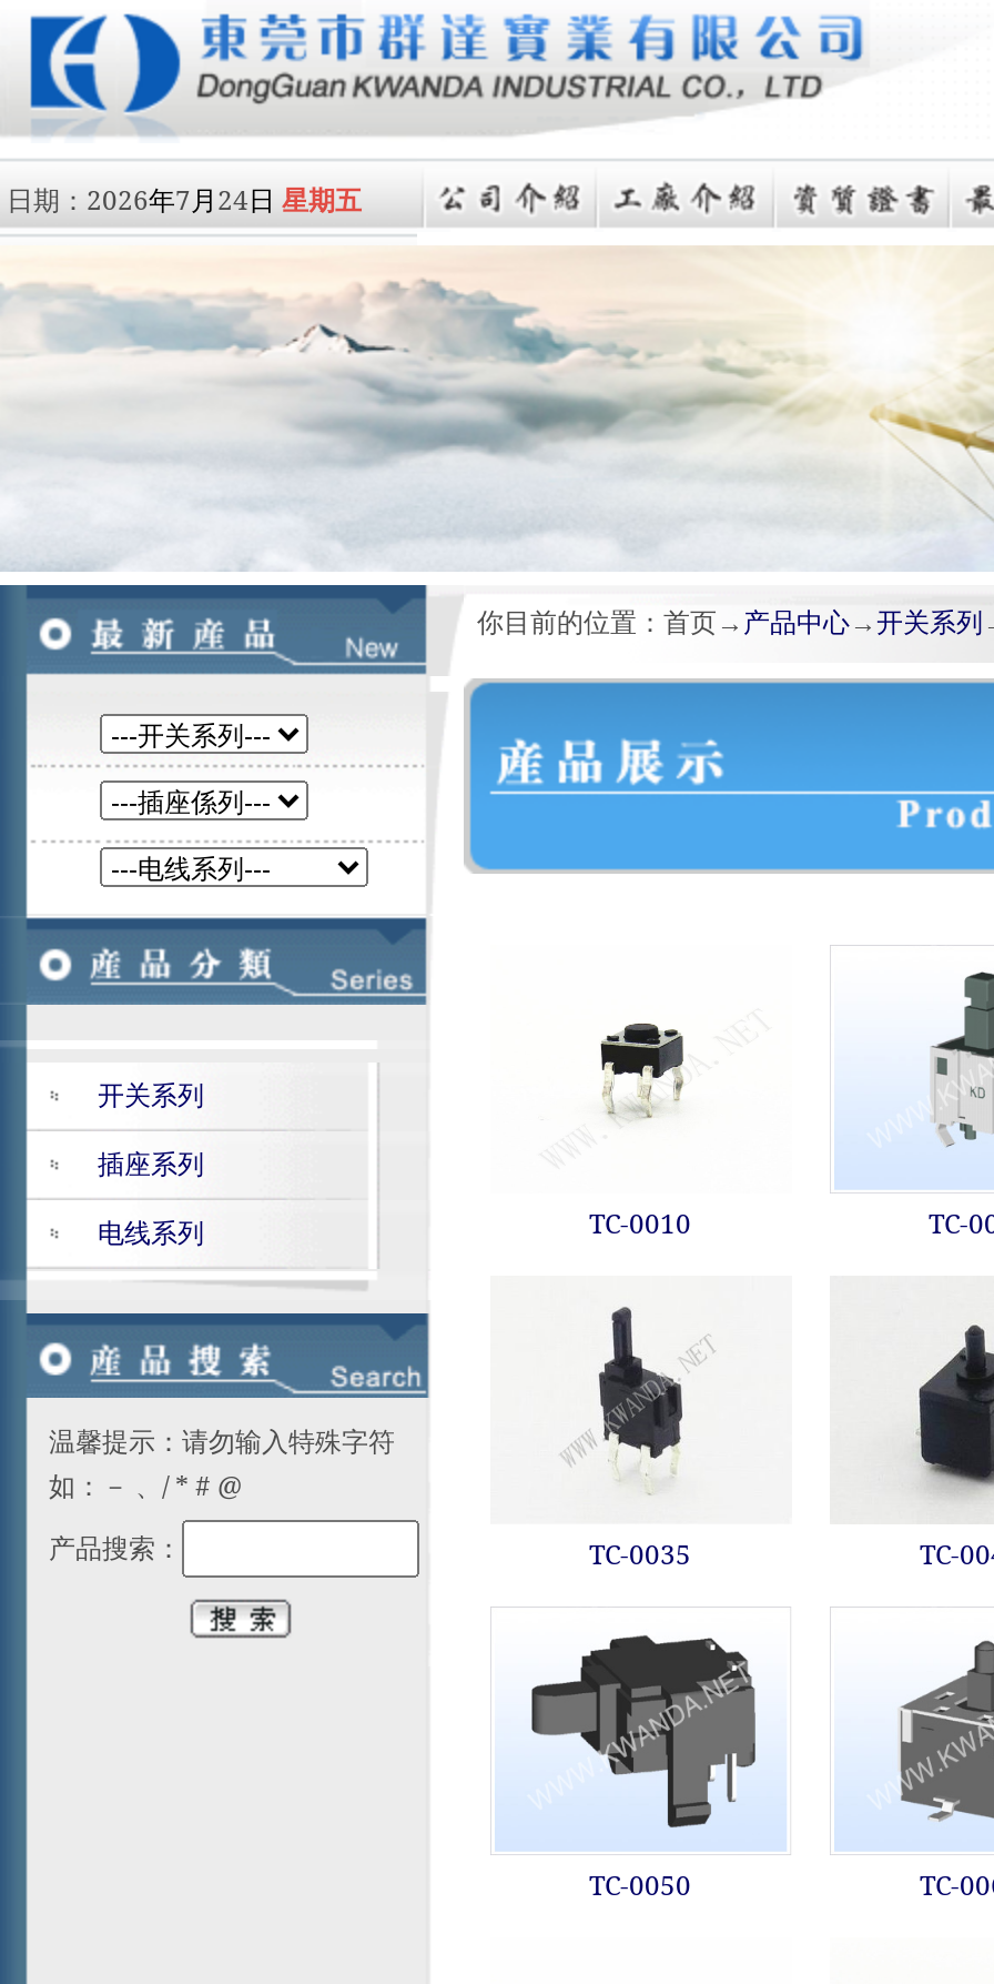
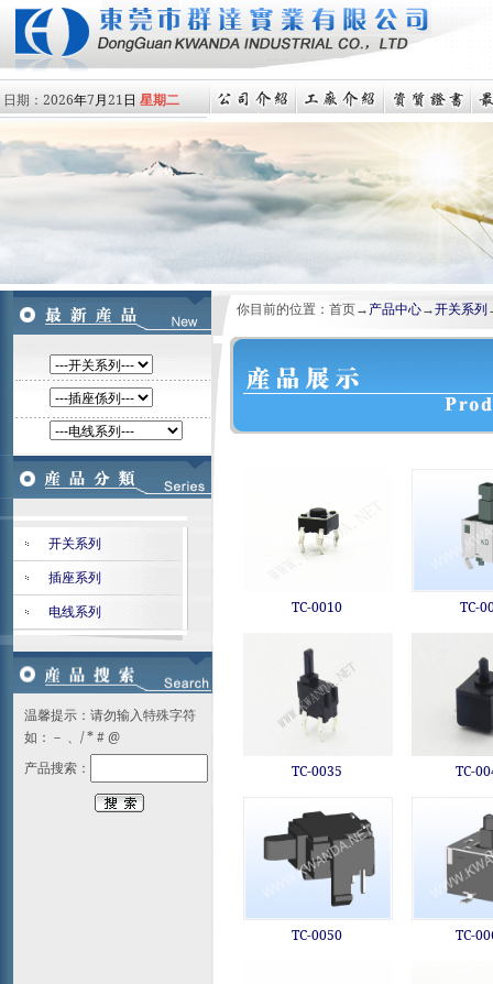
- 日期：2026年7月24日 星期五
+ 日期：2026年7月21日 星期二
